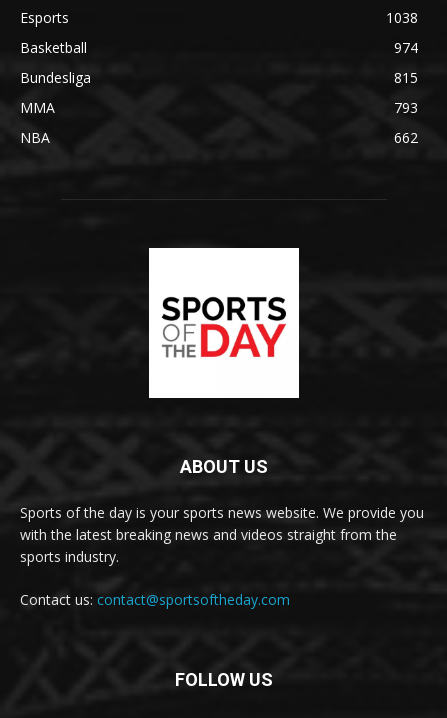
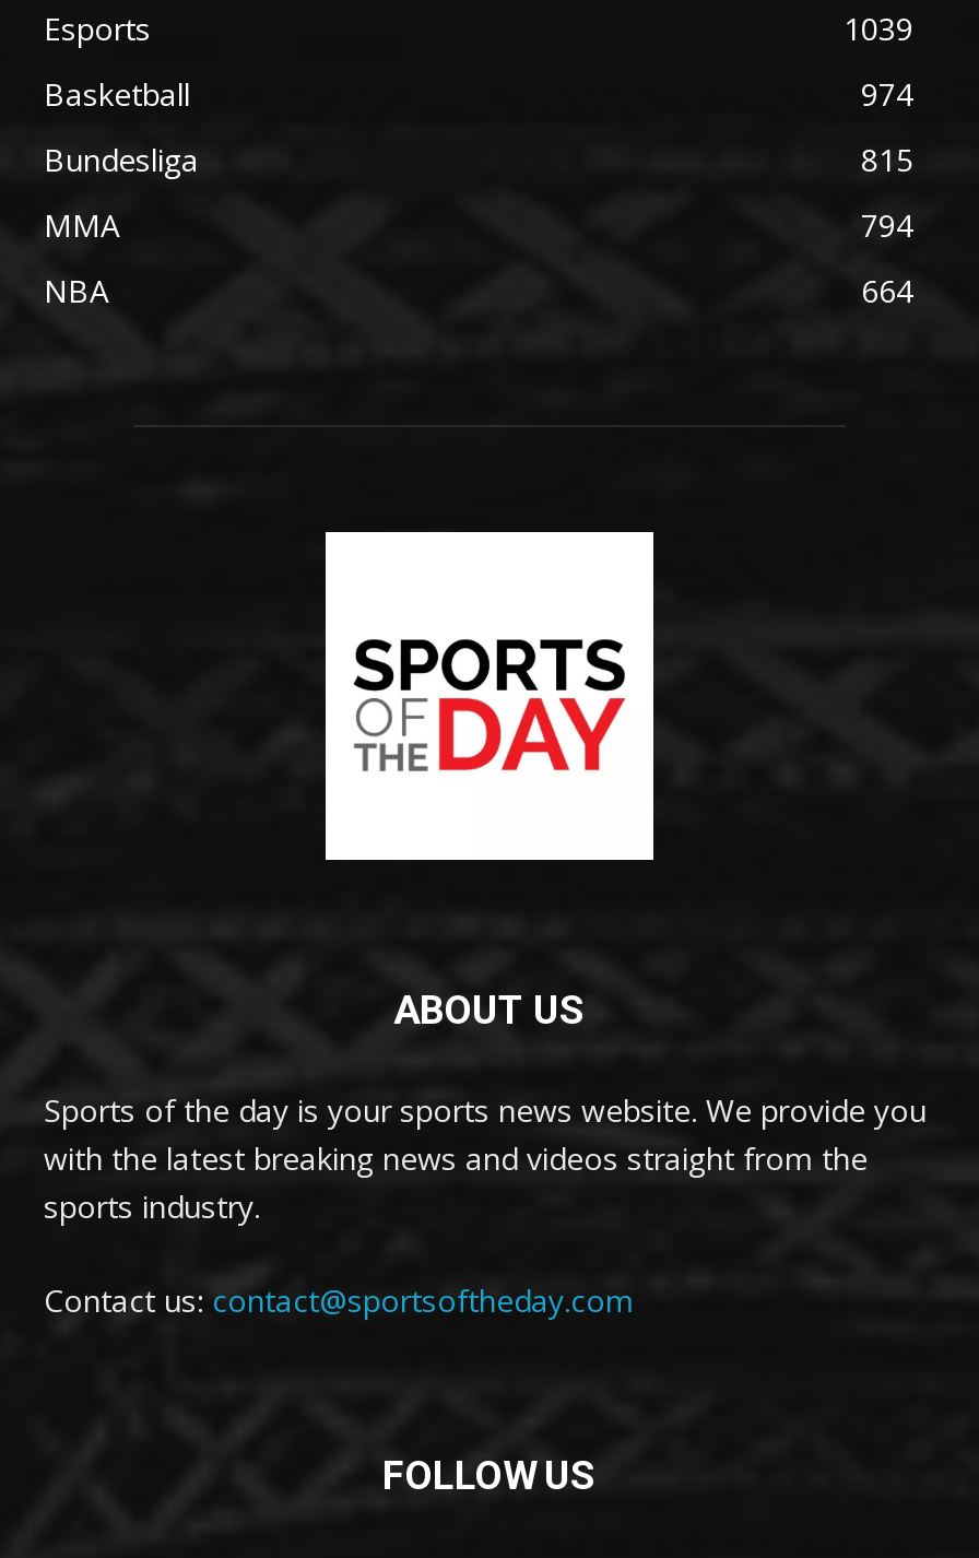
- 1038
+ 1039

- 793
+ 794

- 662
+ 664
